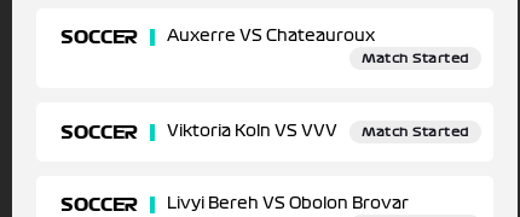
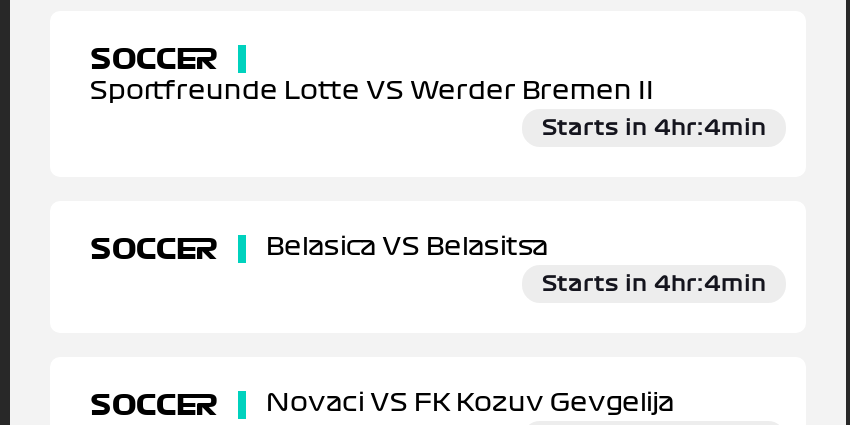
- Auxerre VS Chateauroux
+ Sportfreunde Lotte VS Werder Bremen II

- Match Started
+ Starts in 4hr:4min

- Viktoria Koln VS VVV
- Match Started
+ Belasica VS Belasitsa
+ Starts in 4hr:4min

- Livyi Bereh VS Obolon Brovar
+ Novaci VS FK Kozuv Gevgelija
